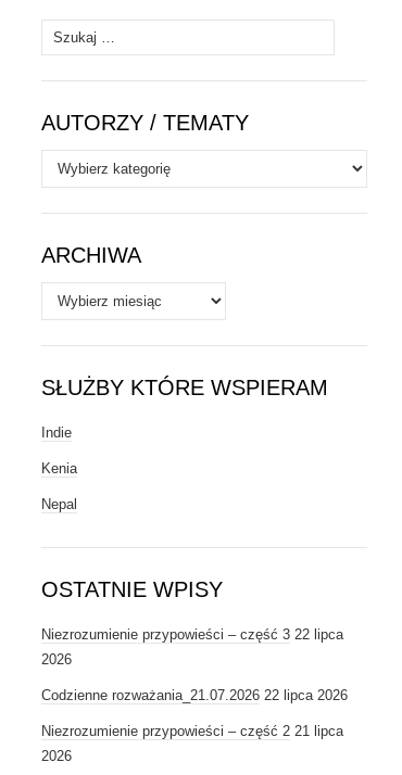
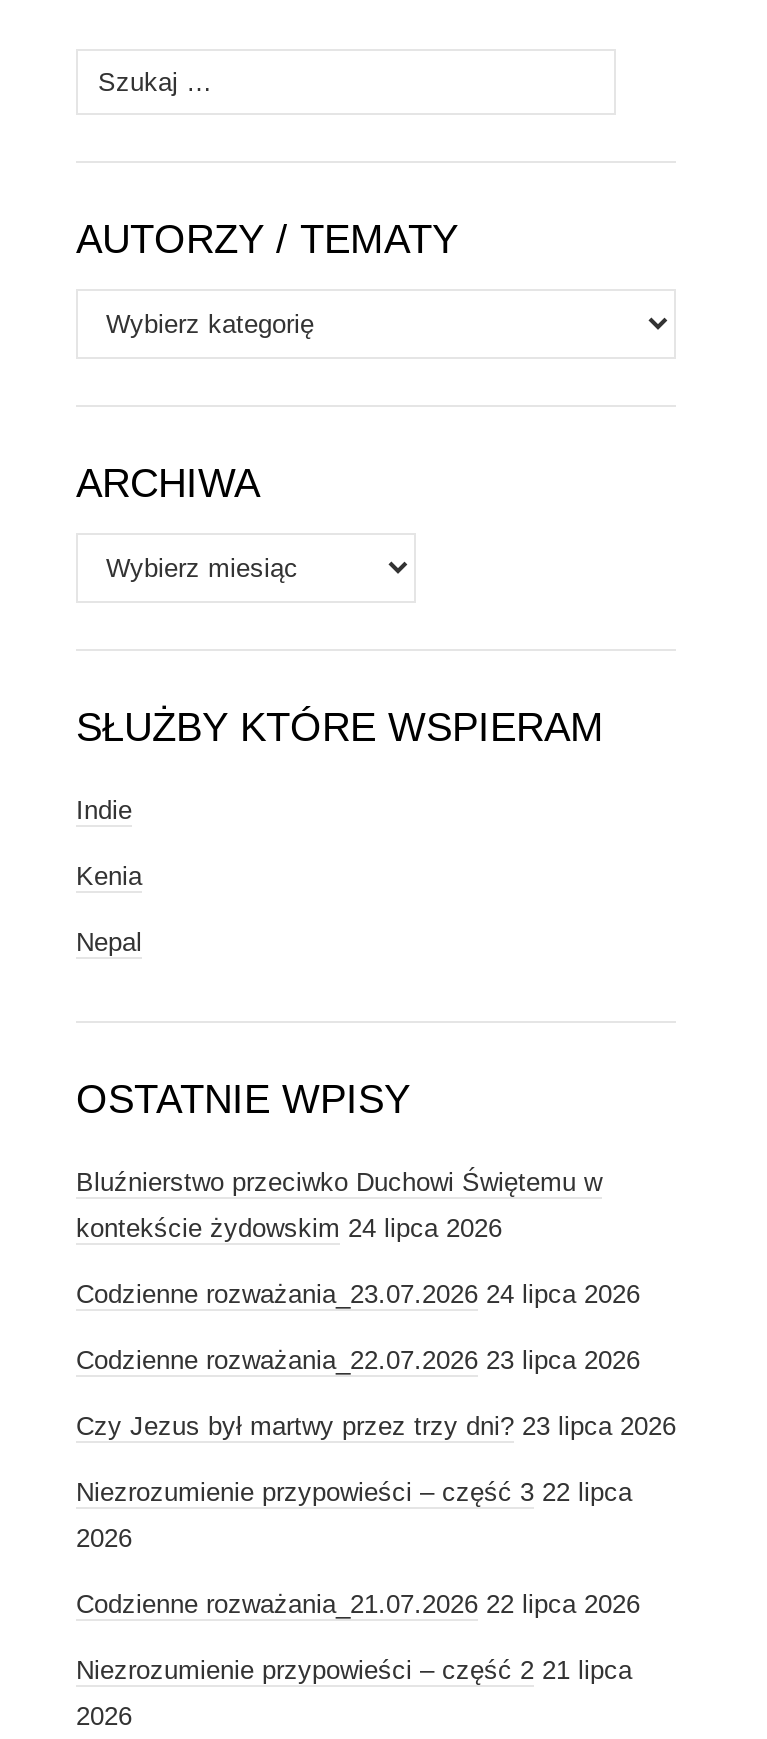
+ Bluźnierstwo przeciwko Duchowi Świętemu w
+ kontekście żydowskim 24 lipca 2026
+ Codzienne rozważania_23.07.2026 24 lipca 2026
+ Codzienne rozważania_22.07.2026 23 lipca 2026
+ Czy Jezus był martwy przez trzy dni? 23 lipca 2026
